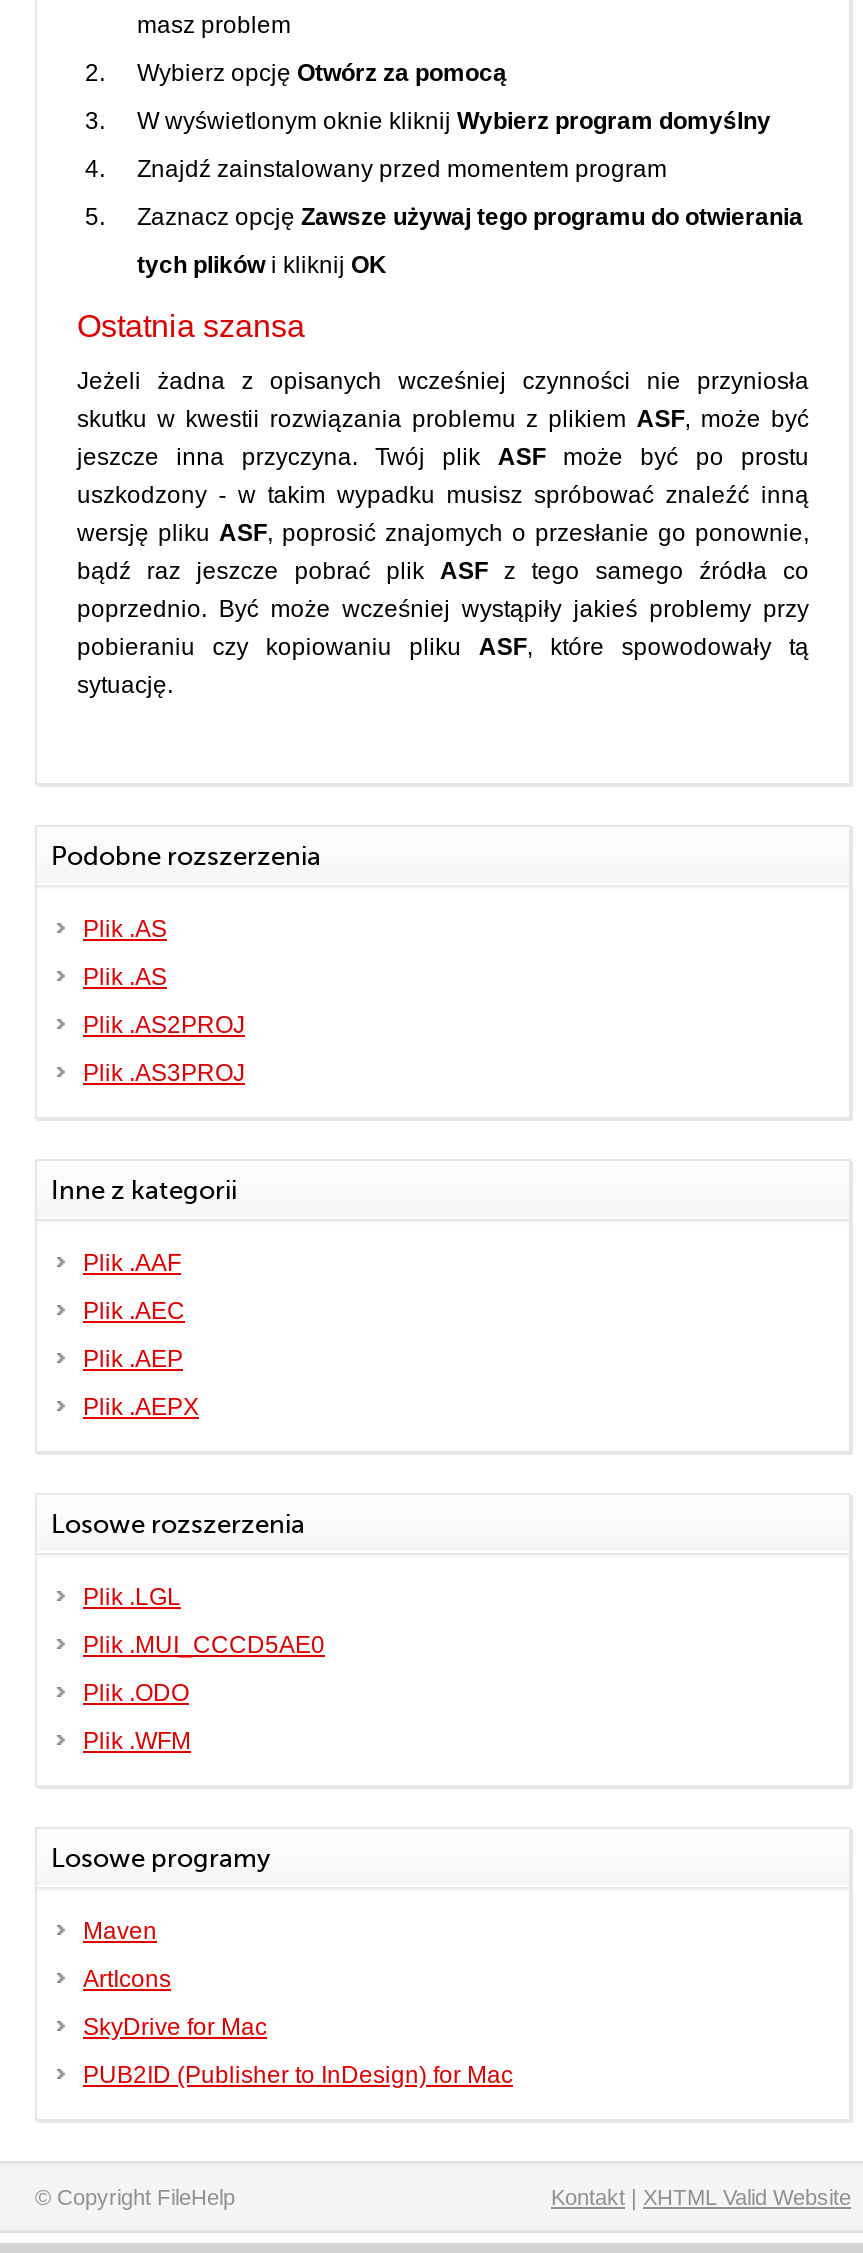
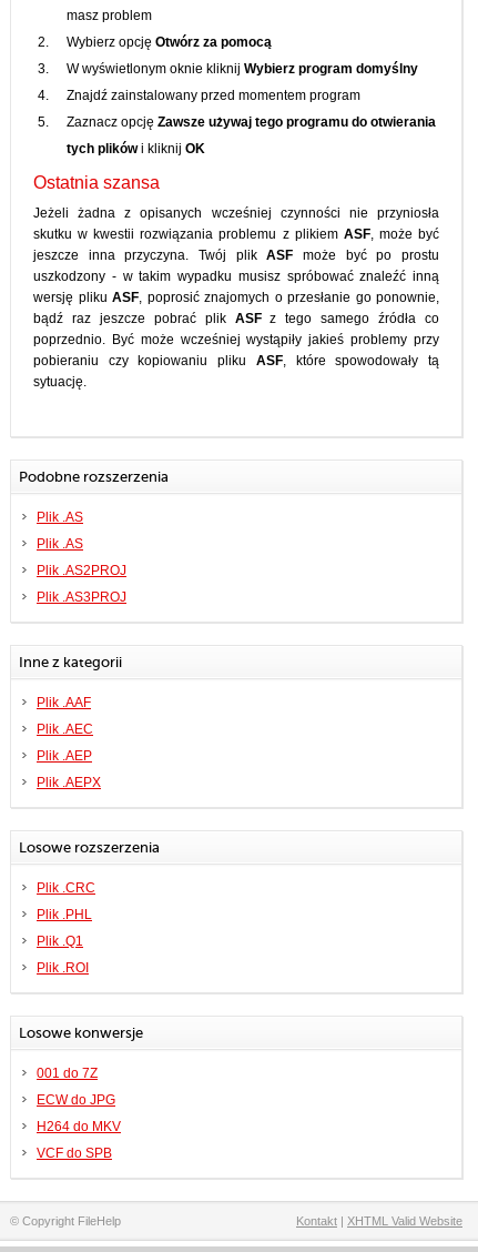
- Plik .LGL
+ Plik .CRC

- Plik .MUI_CCCD5AE0
+ Plik .PHL

- Plik .ODO
+ Plik .Q1

- Plik .WFM
+ Plik .ROI

- Losowe programy
+ Losowe konwersje

- Maven
+ 001 do 7Z

- ArtIcons
+ ECW do JPG

- SkyDrive for Mac
+ H264 do MKV

- PUB2ID (Publisher to InDesign) for Mac
+ VCF do SPB
